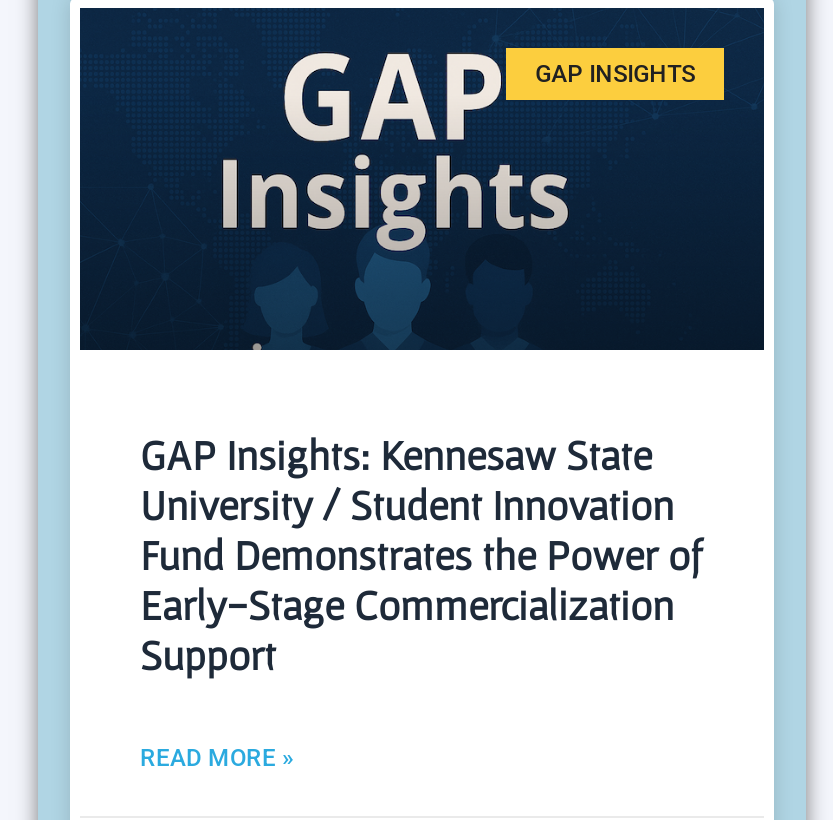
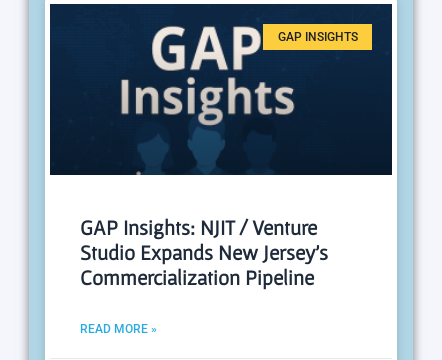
- GAP Insights: Kennesaw State
- University / Student Innovation
- Fund Demonstrates the Power of
- Early-Stage Commercialization
- Support
+ GAP Insights: NJIT / Venture
+ Studio Expands New Jersey’s
+ Commercialization Pipeline
